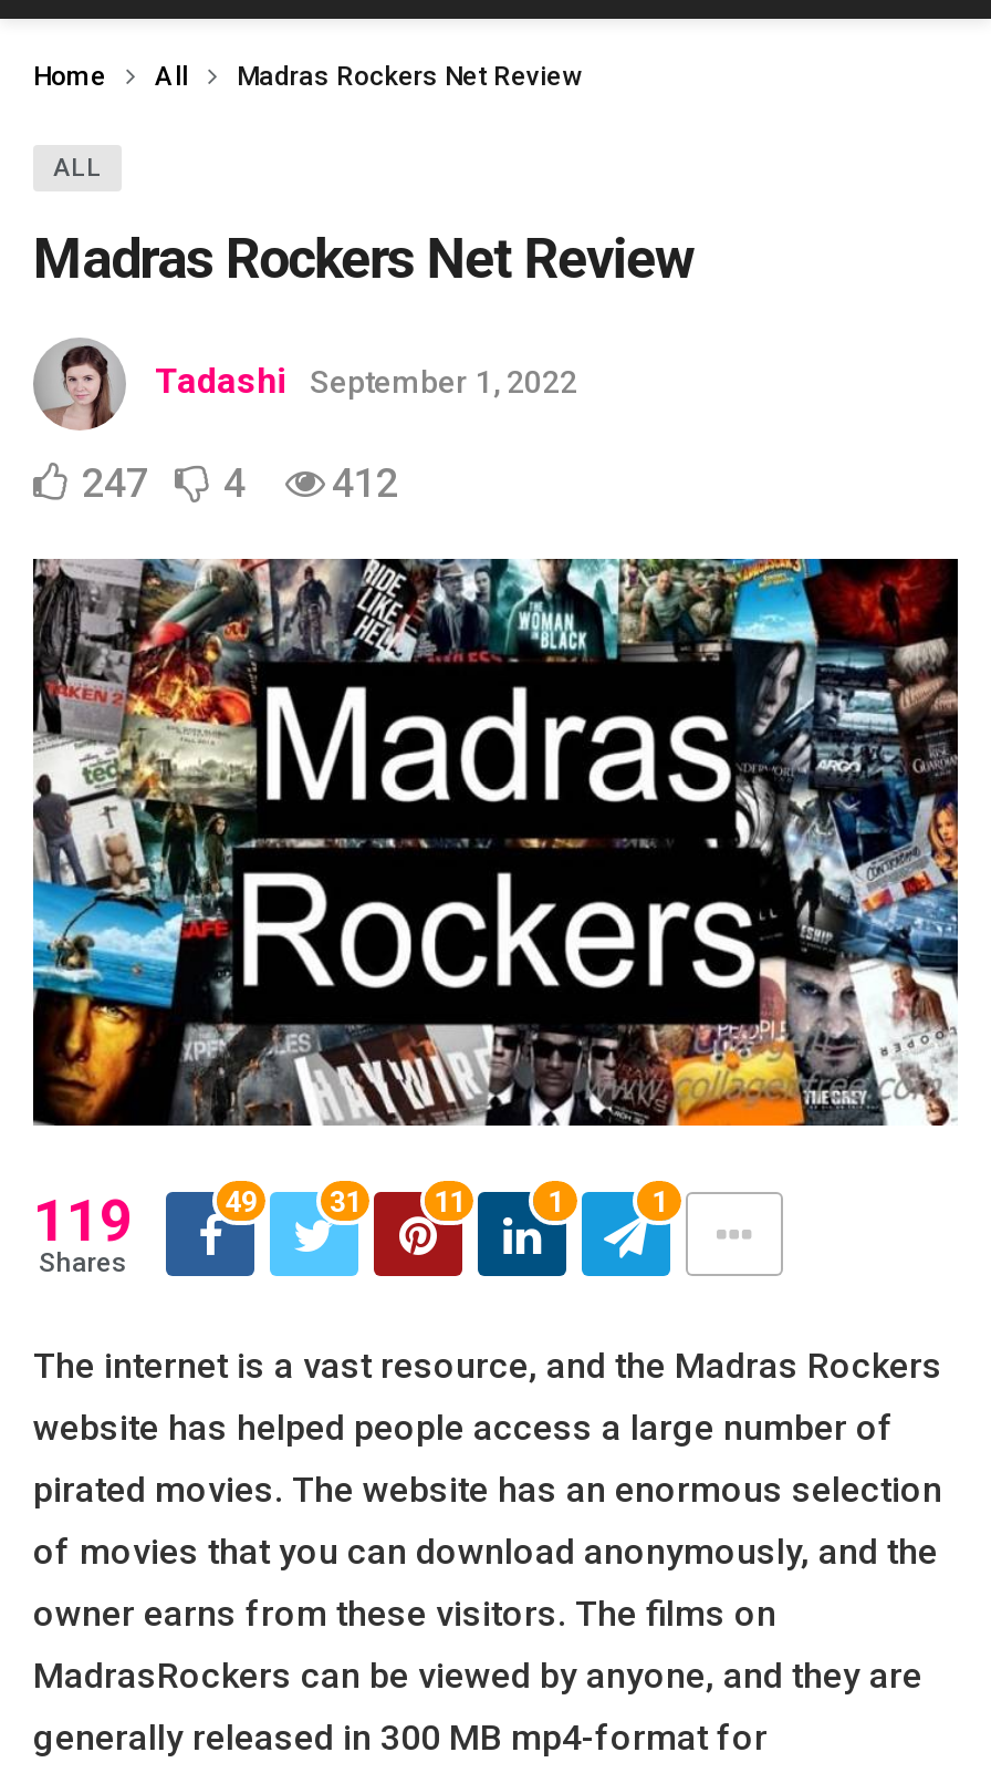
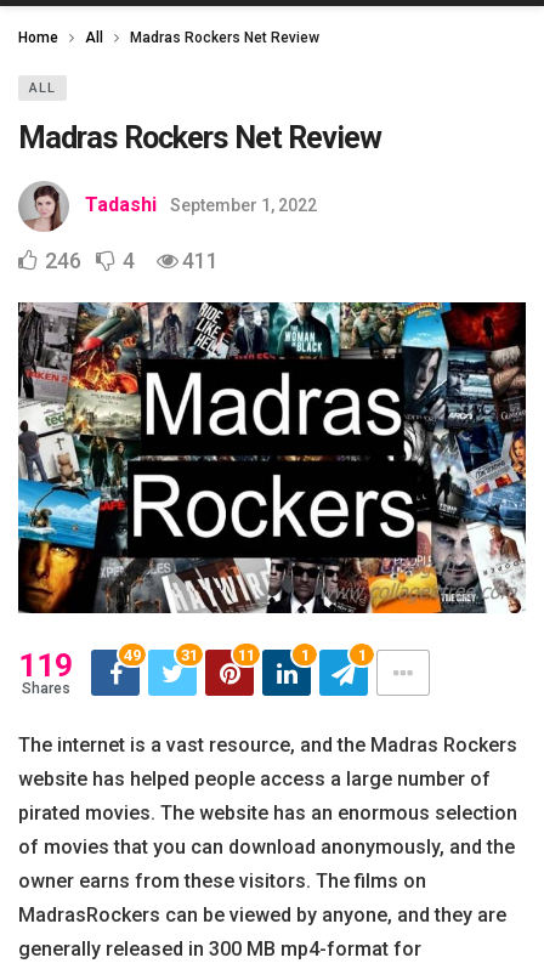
- 247
+ 246

- 412
+ 411
